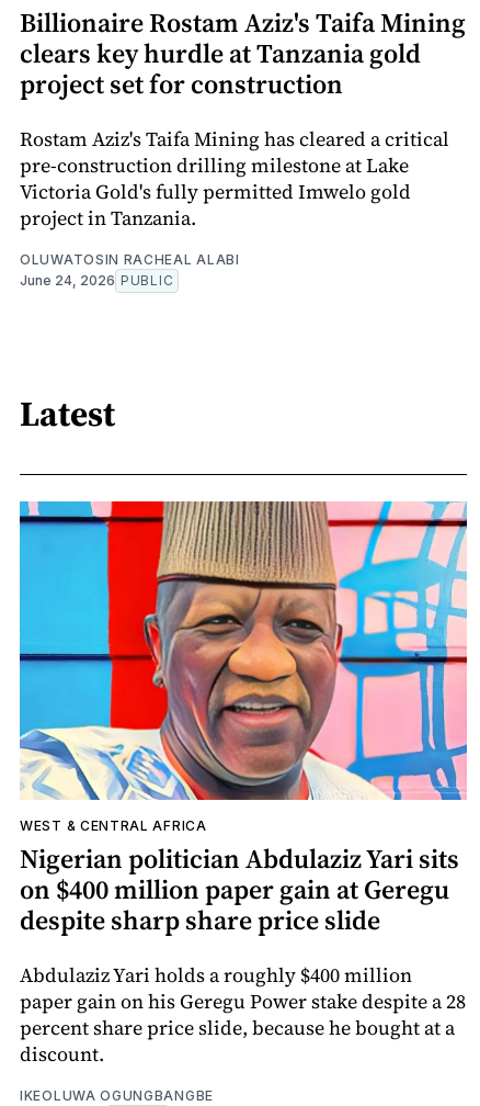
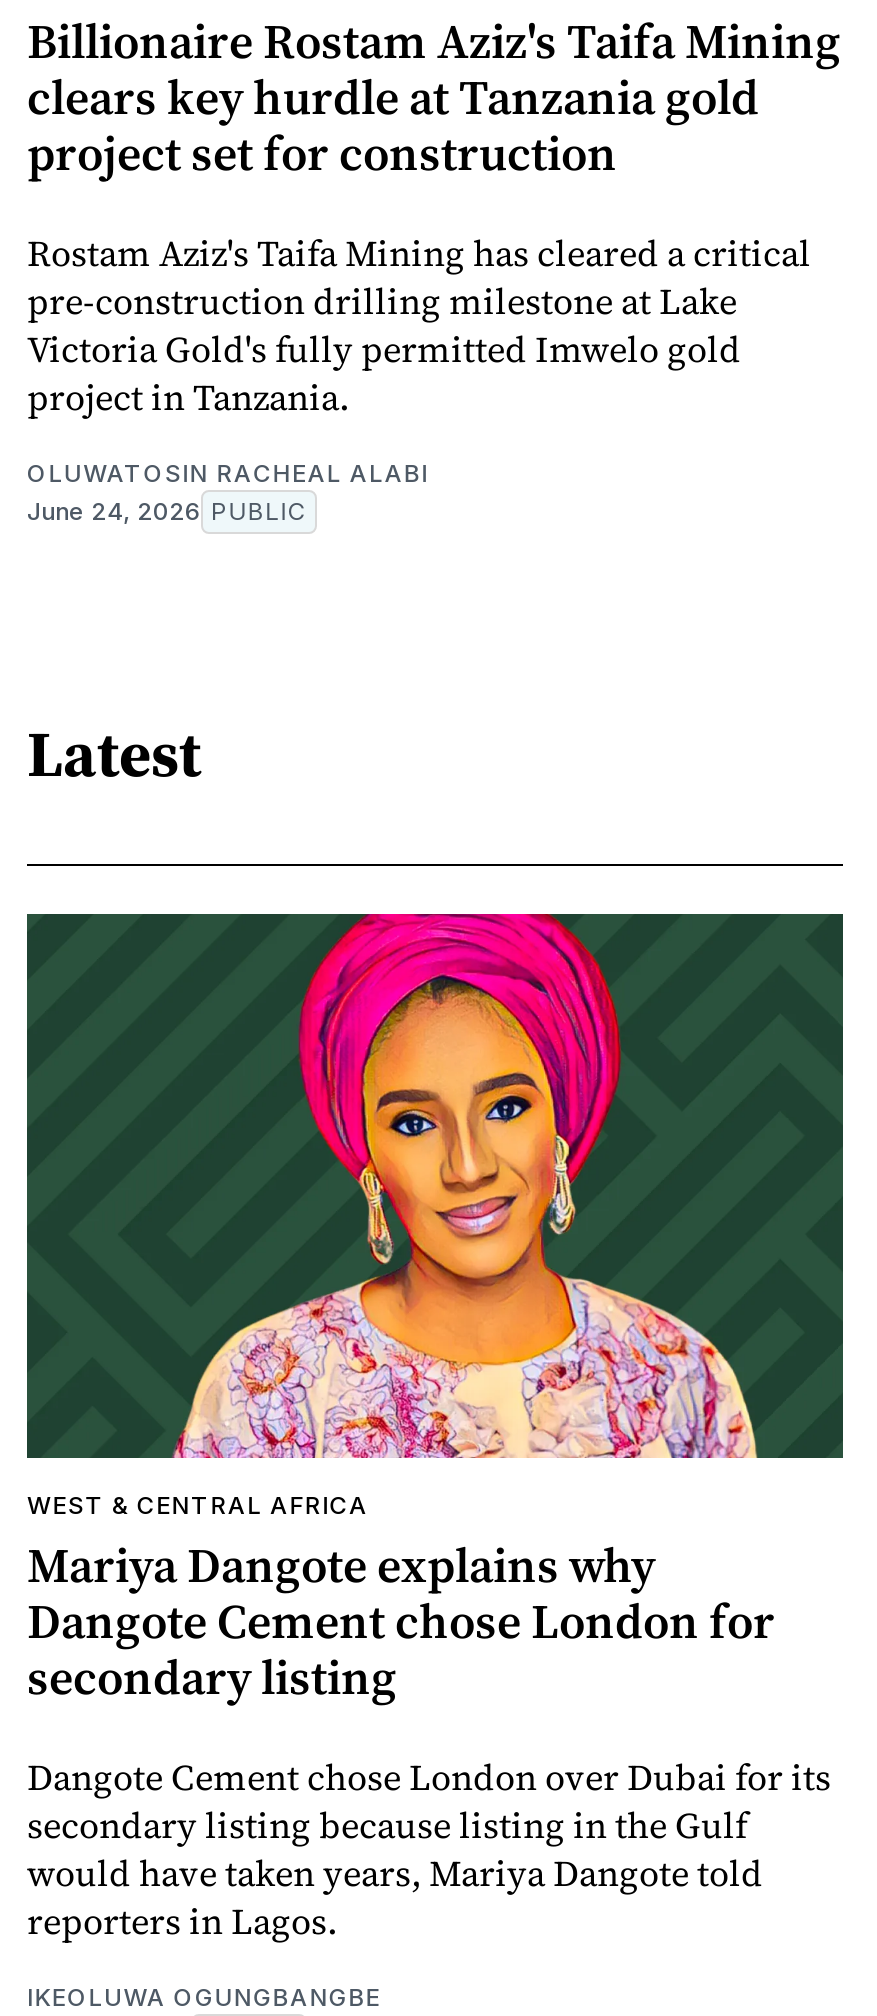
- [image]
- Nigerian politician Abdulaziz Yari sits
- on $400 million paper gain at Geregu
- despite sharp share price slide
+ [image]
+ Mariya Dangote explains why
+ Dangote Cement chose London for
+ secondary listing

- Abdulaziz Yari holds a roughly $400 million
- paper gain on his Geregu Power stake despite a 28
- percent share price slide, because he bought at a
- discount.
+ Dangote Cement chose London over Dubai for its
+ secondary listing because listing in the Gulf
+ would have taken years, Mariya Dangote told
+ reporters in Lagos.
